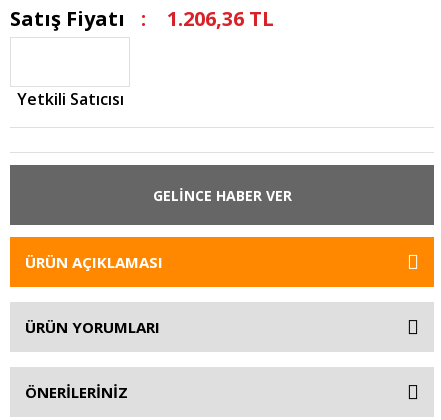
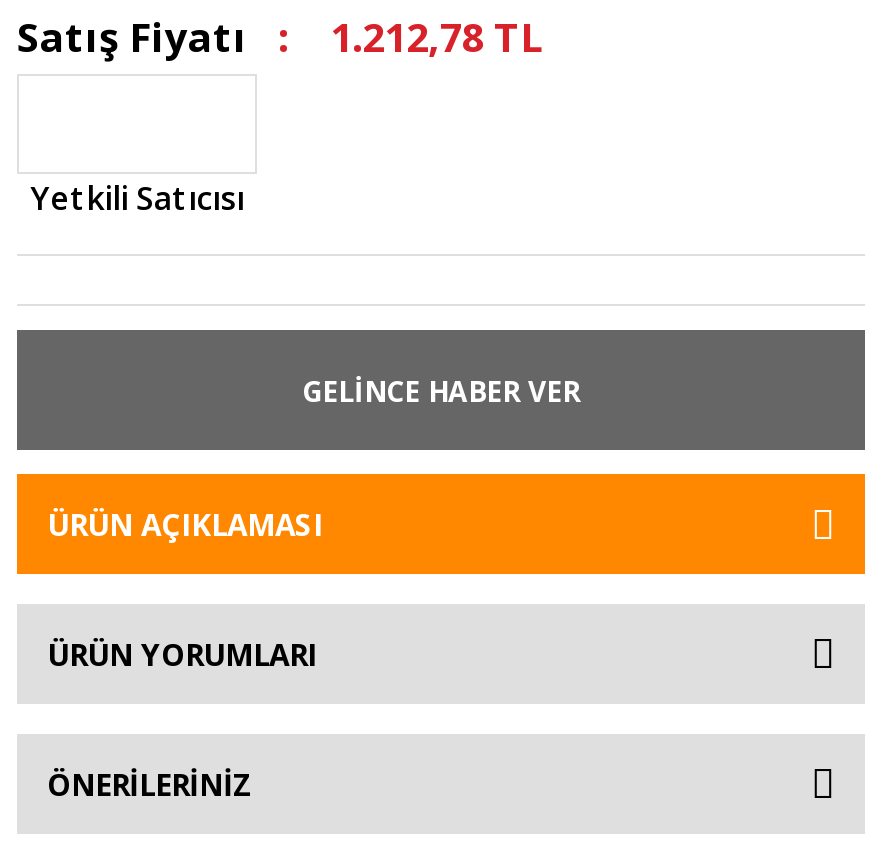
- Satış Fiyatı 1.206,36 TL
+ Satış Fiyatı 1.212,78 TL
